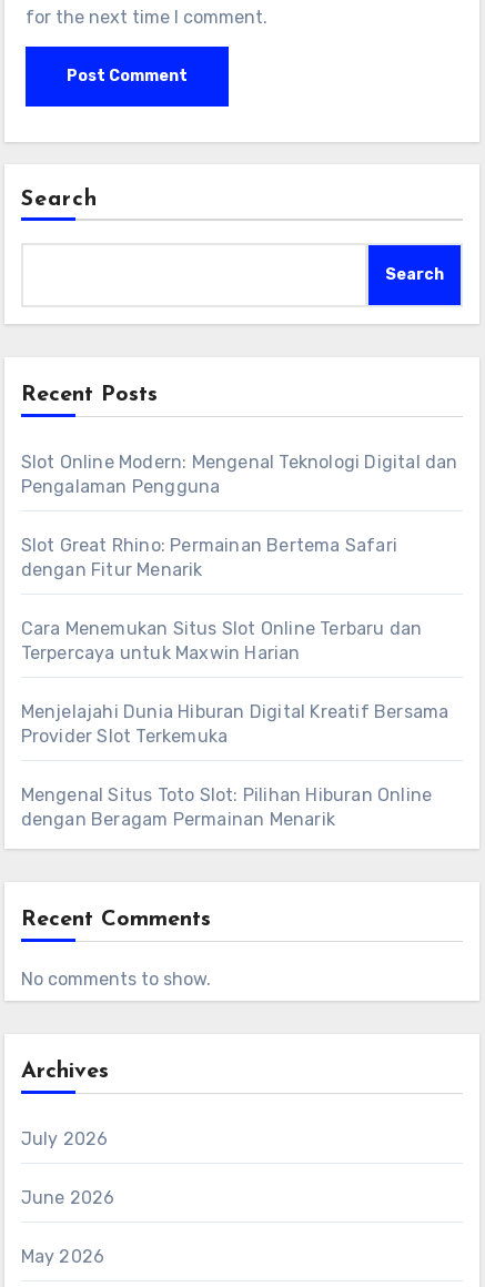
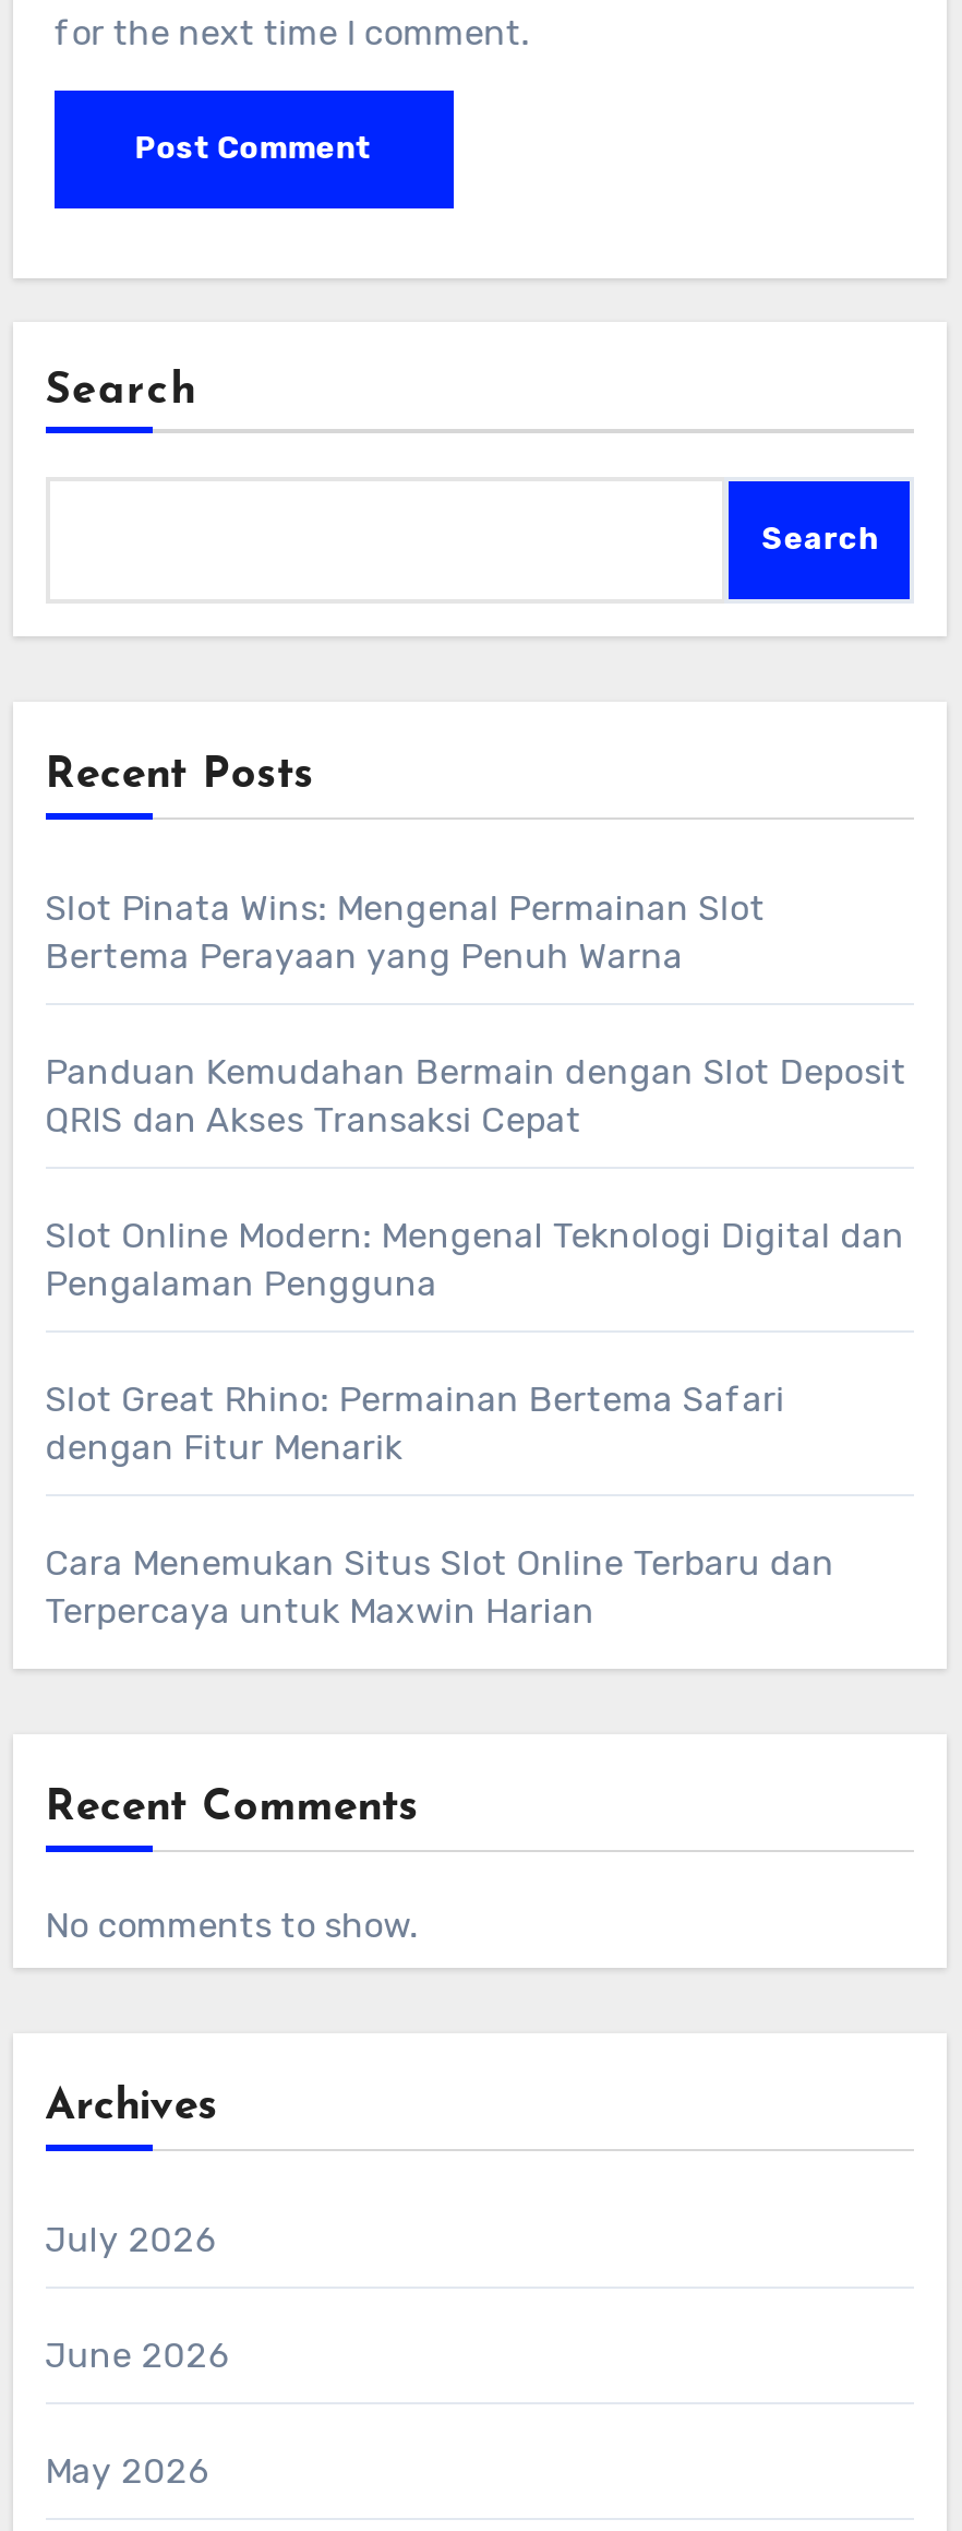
+ Slot Pinata Wins: Mengenal Permainan Slot
+ Bertema Perayaan yang Penuh Warna
+ Panduan Kemudahan Bermain dengan Slot Deposit
+ QRIS dan Akses Transaksi Cepat

moved down: Slot Online Modern: Mengenal Teknologi Digital dan | Pengalaman Pengguna | Slot Great Rhino: Permainan Bertema Safari | dengan Fitur Menarik | Cara Menemukan Situs Slot Online Terbaru dan | Terpercaya untuk Maxwin Harian

- Menjelajahi Dunia Hiburan Digital Kreatif Bersama
- Provider Slot Terkemuka
- Mengenal Situs Toto Slot: Pilihan Hiburan Online
- dengan Beragam Permainan Menarik
